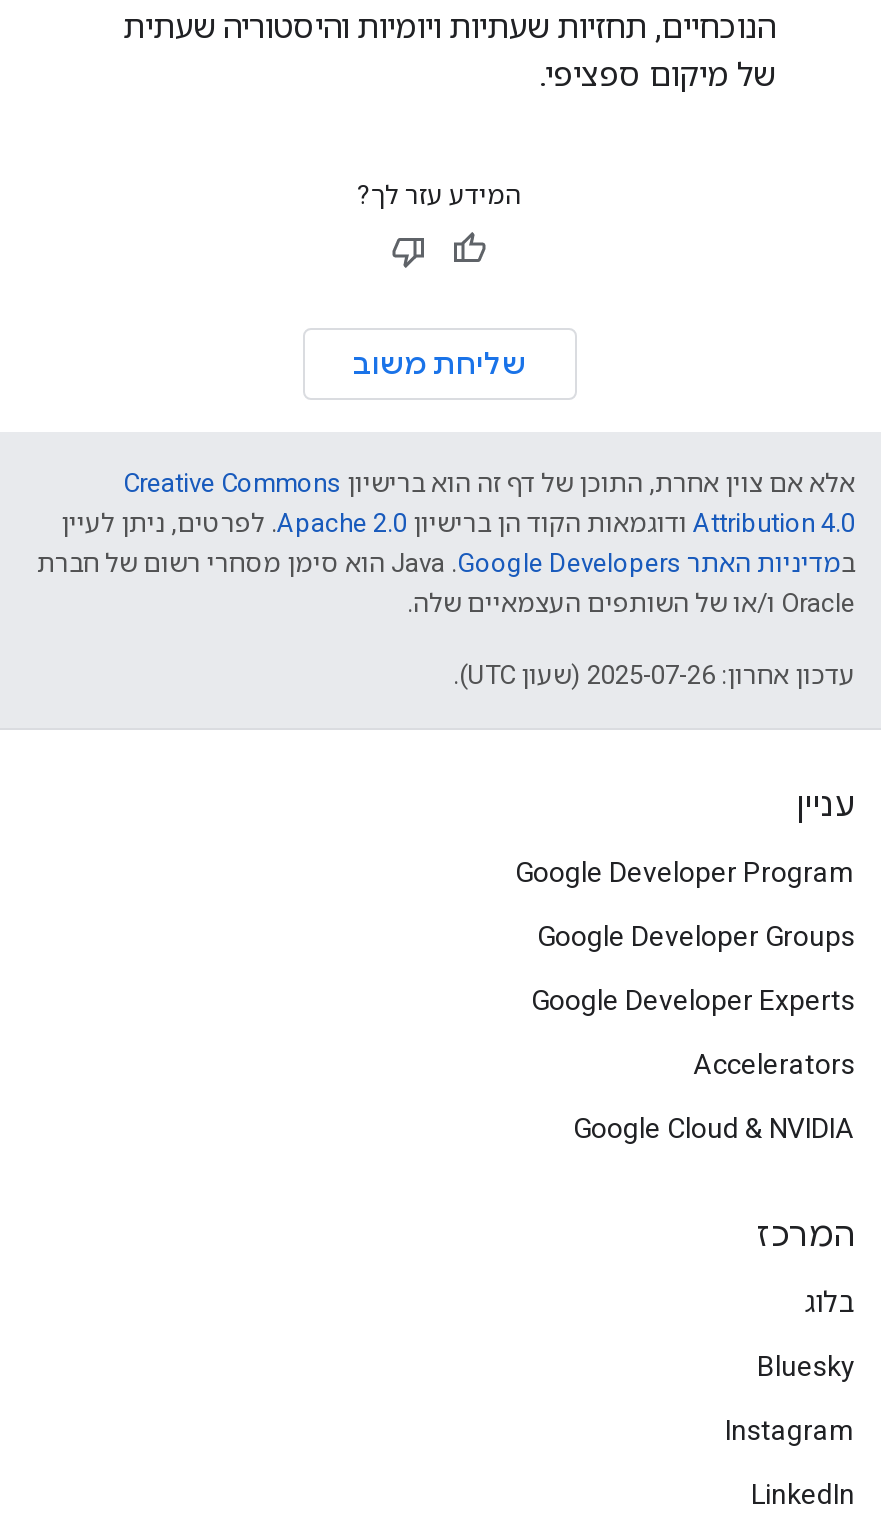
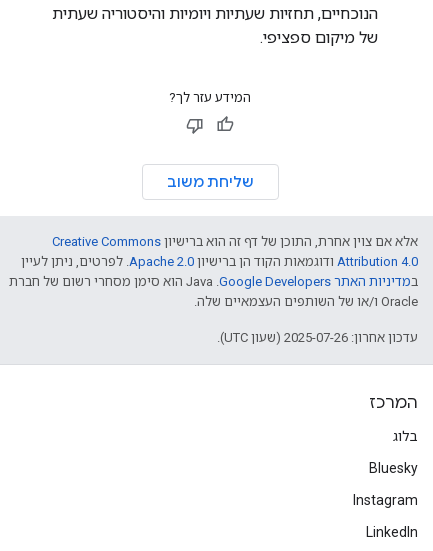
- עניין
- Google Developer Program
- Google Developer Groups
- Google Developer Experts
- Accelerators
- Google Cloud & NVIDIA
